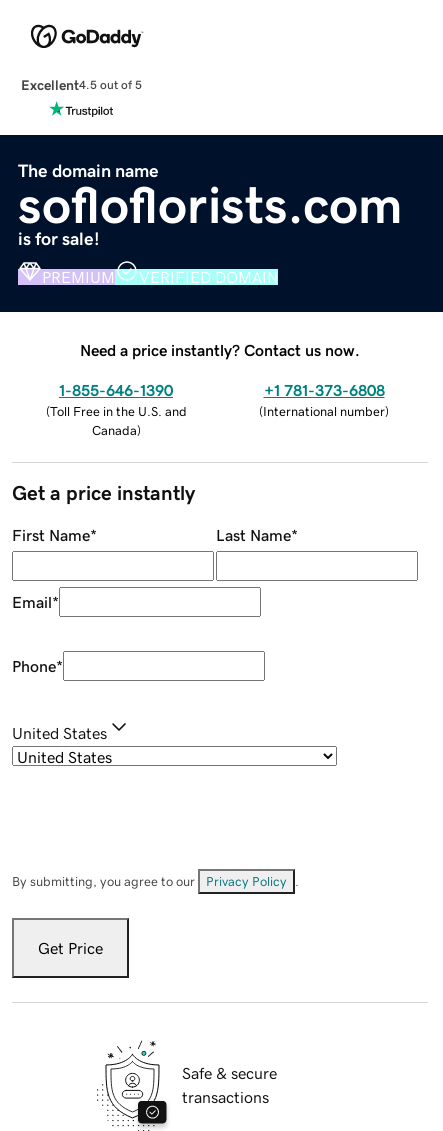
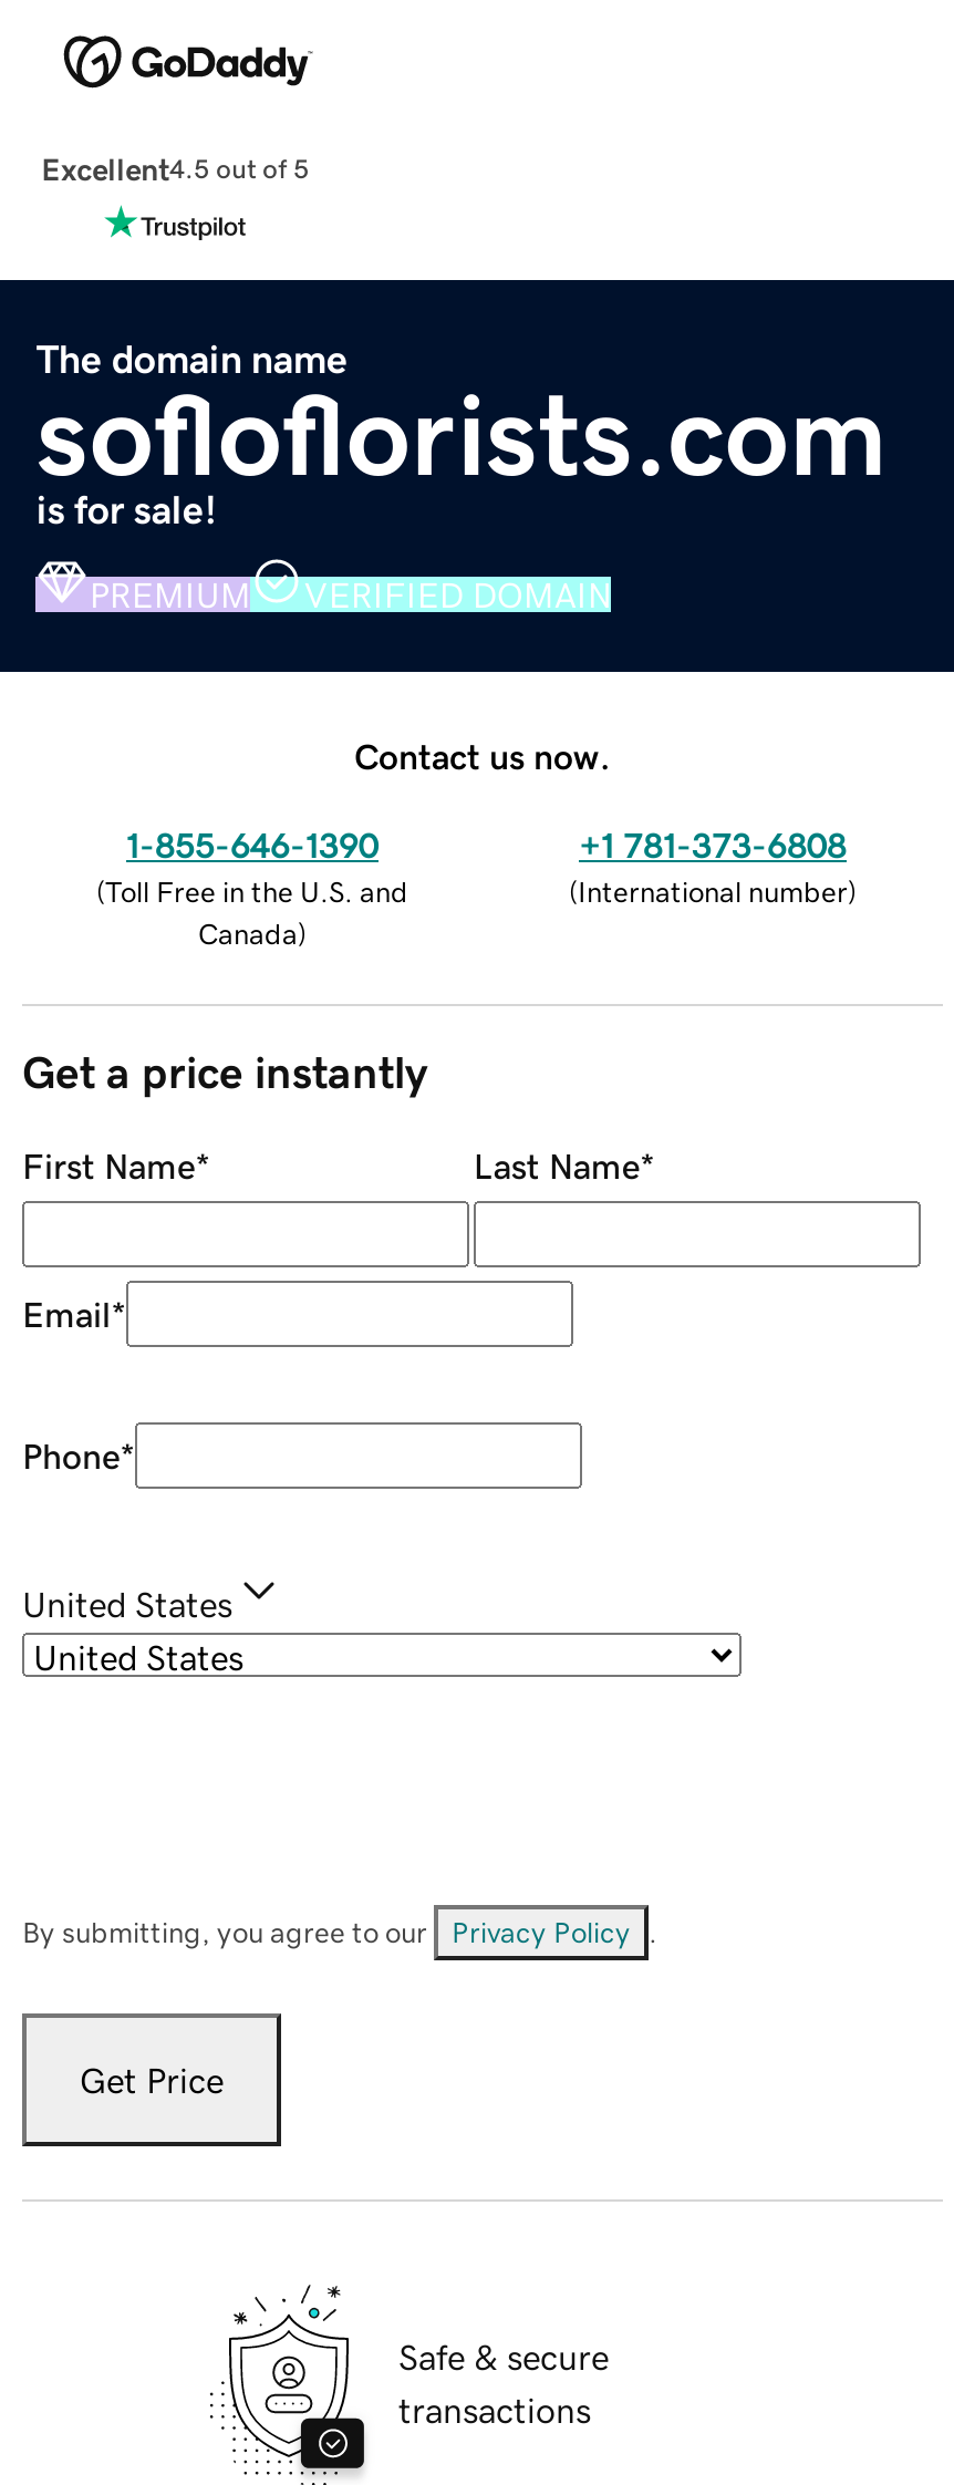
- Need a price instantly? Contact us now.
+ Contact us now.
